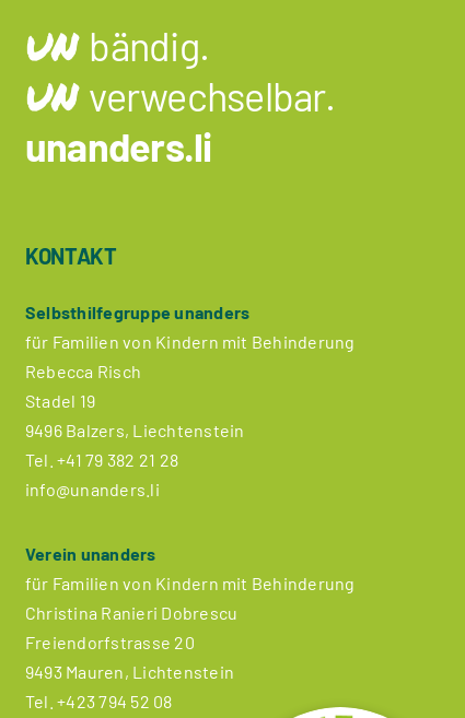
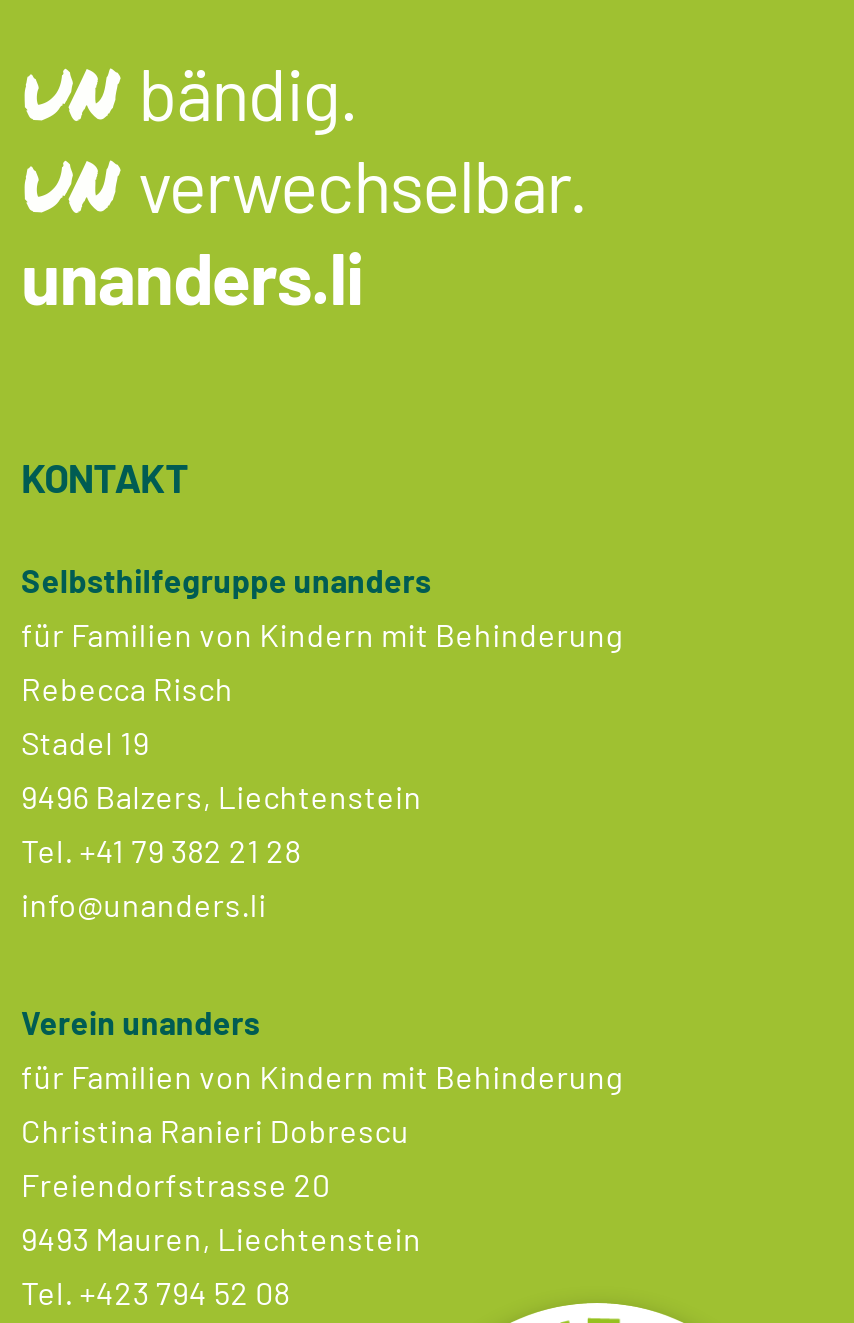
- 9493 Mauren, Lichtenstein
+ 9493 Mauren, Liechtenstein
